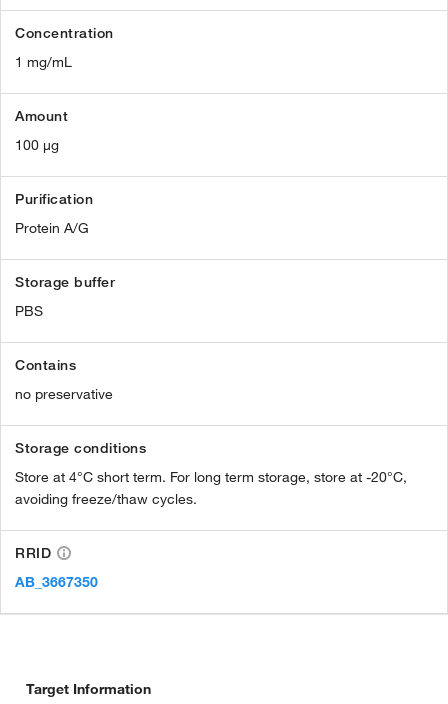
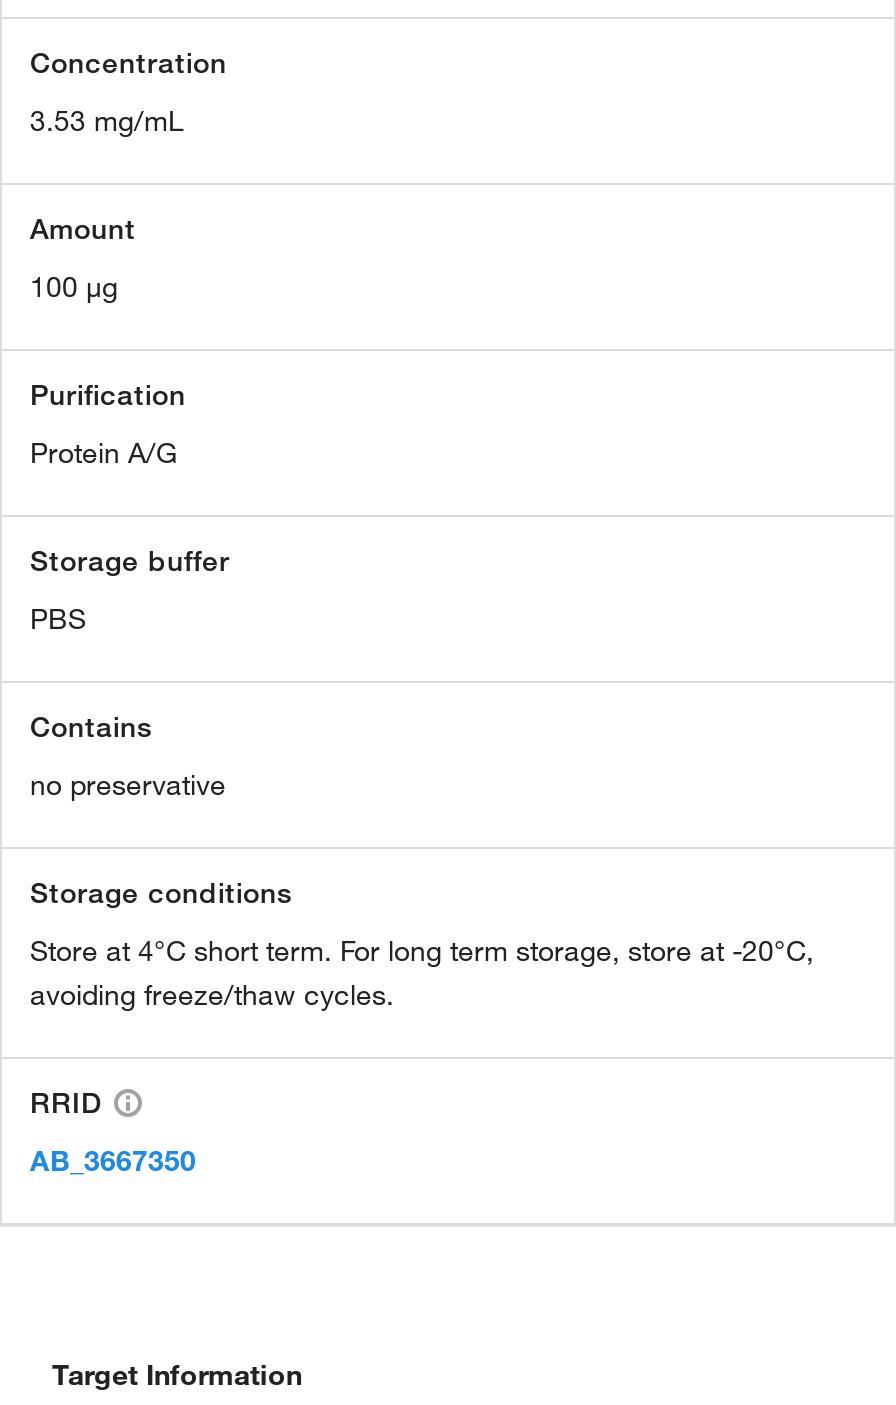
- 1 mg/mL
+ 3.53 mg/mL
